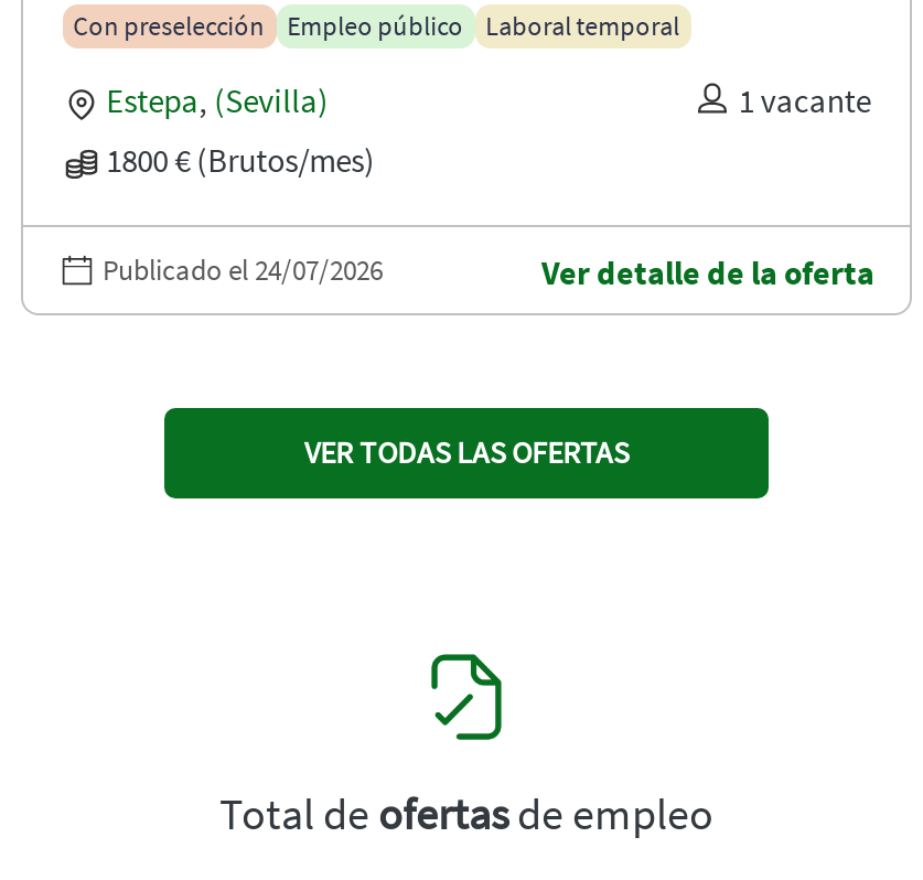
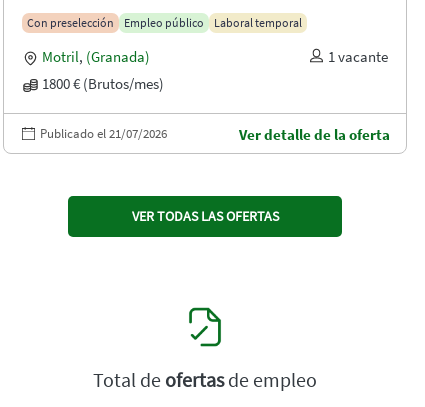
- Estepa, (Sevilla)
+ Motril, (Granada)

- Publicado el 24/07/2026
+ Publicado el 21/07/2026
